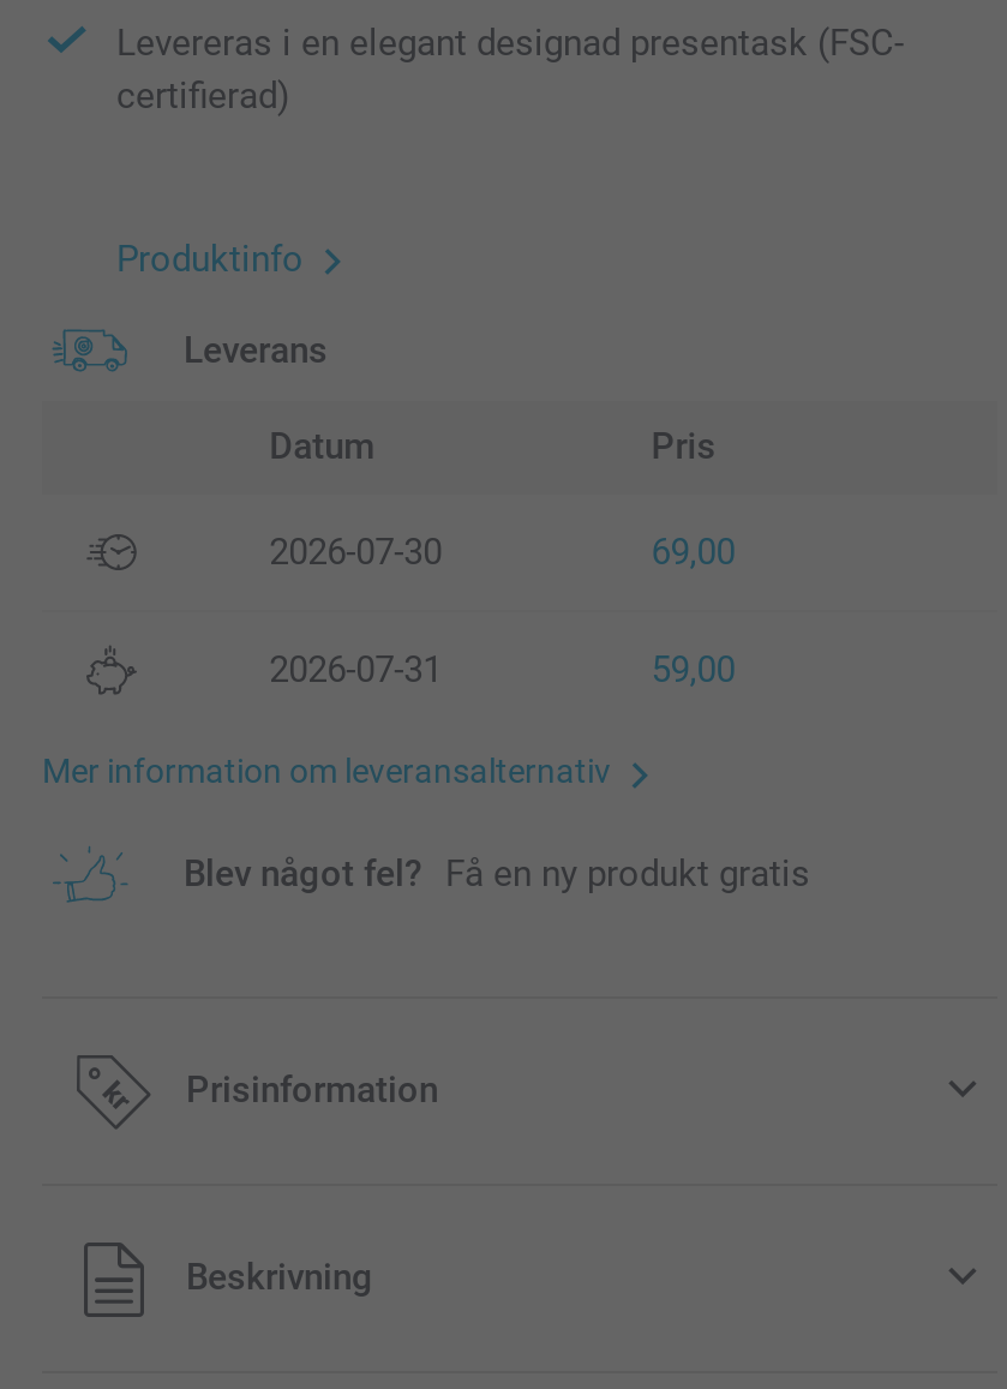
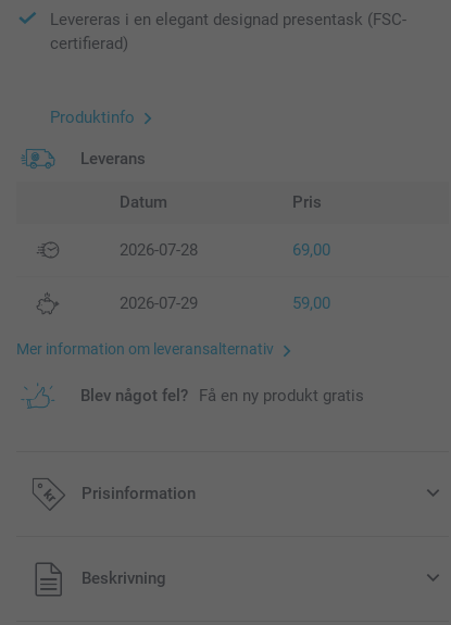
- 2026-07-30
+ 2026-07-28

- 2026-07-31
+ 2026-07-29
